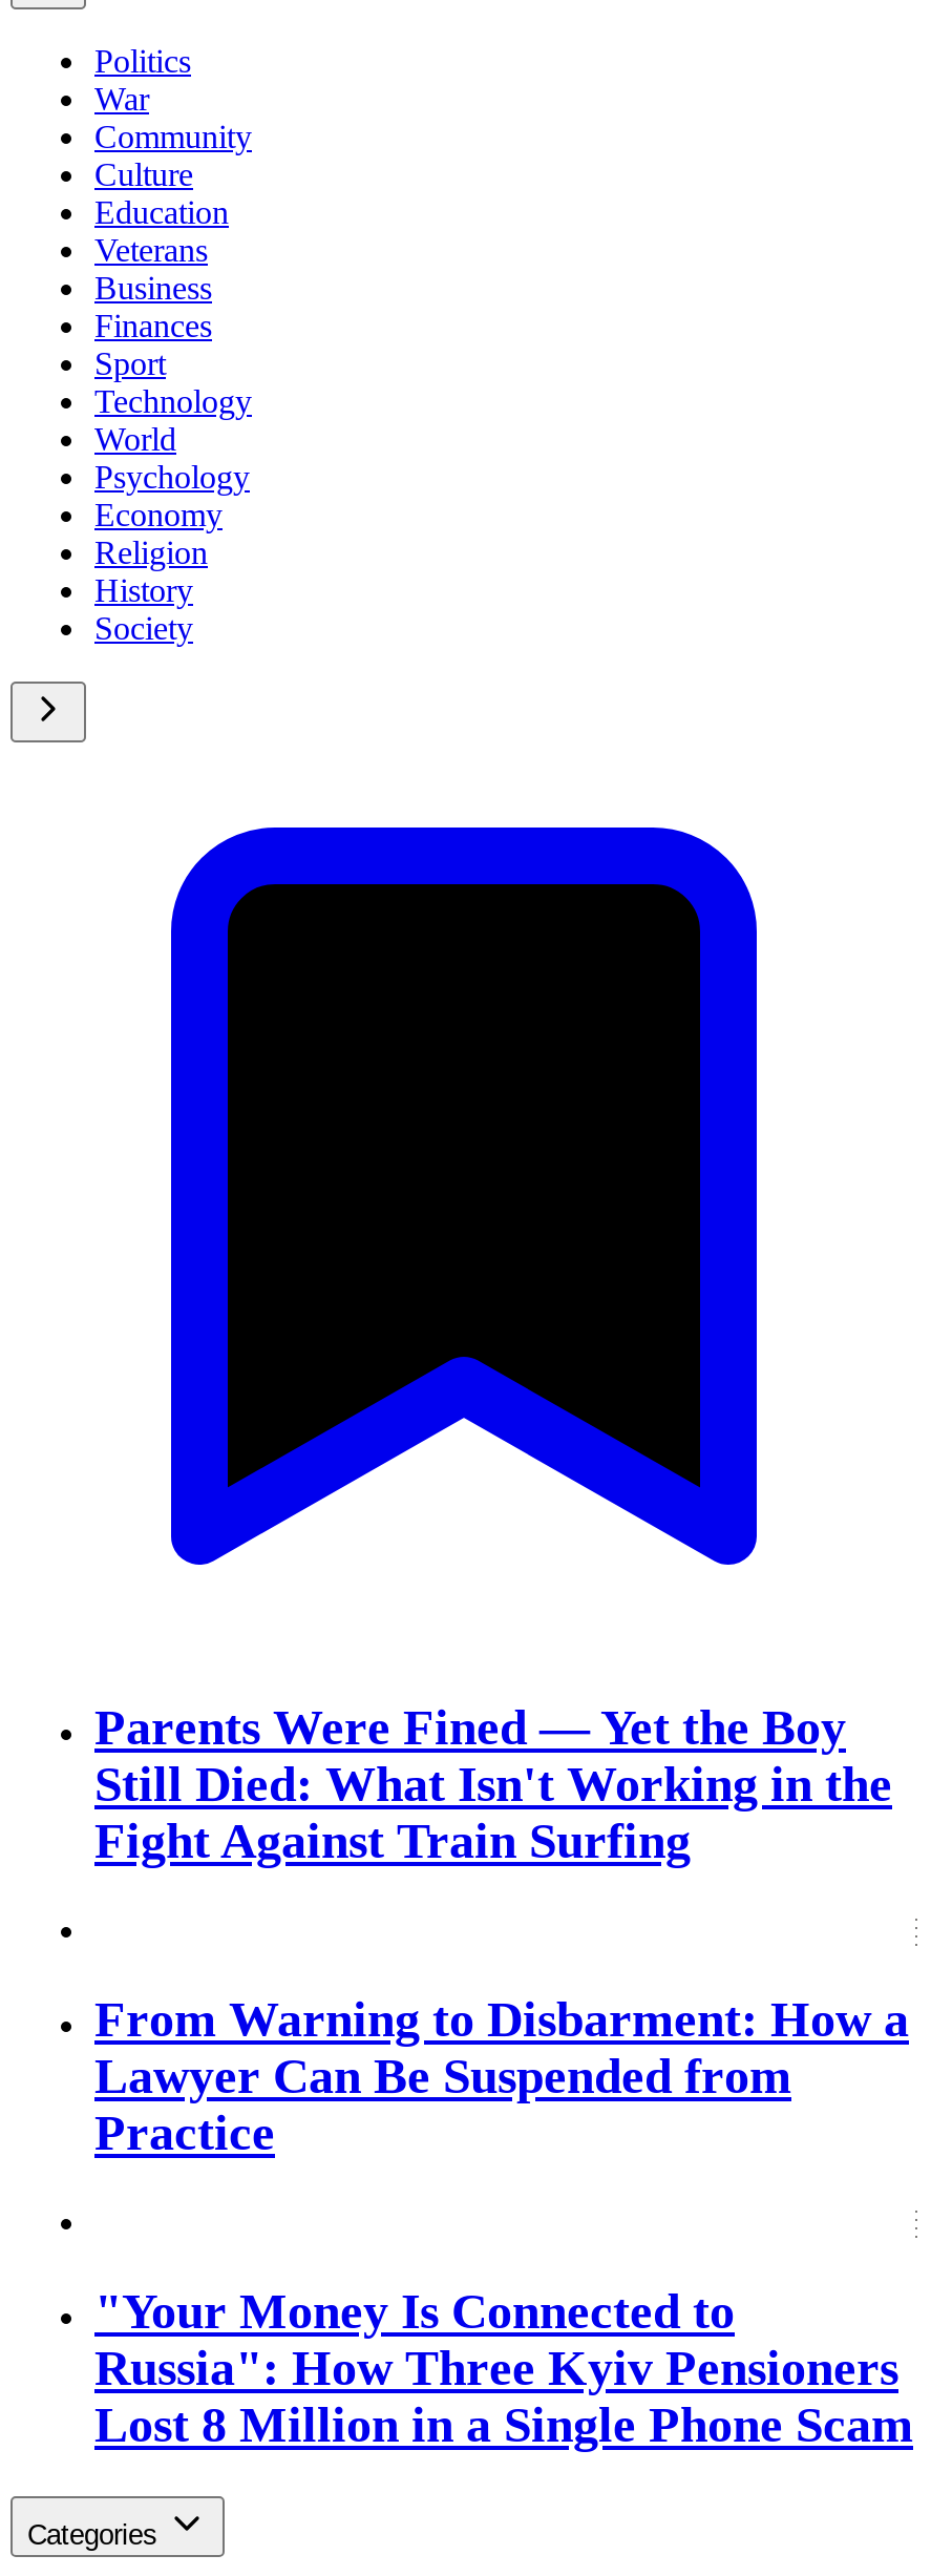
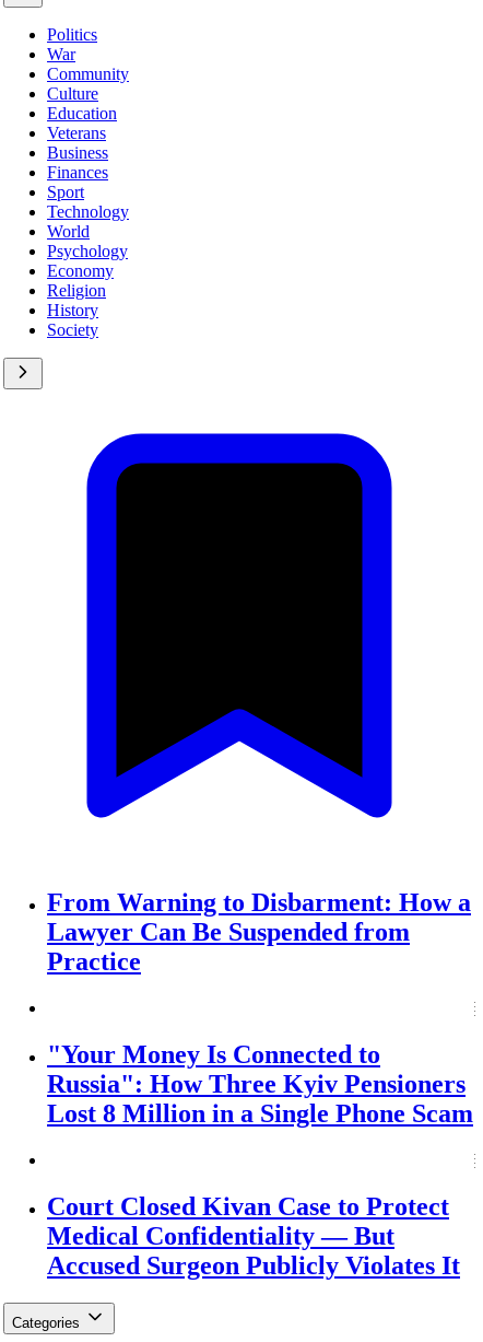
- Parents Were Fined — Yet the Boy
- Still Died: What Isn't Working in the
- Fight Against Train Surfing

moved up: From Warning to Disbarment: How a | Lawyer Can Be Suspended from | Practice | "Your Money Is Connected to | Russia": How Three Kyiv Pensioners | Lost 8 Million in a Single Phone Scam

+ Court Closed Kivan Case to Protect
+ Medical Confidentiality — But
+ Accused Surgeon Publicly Violates It
